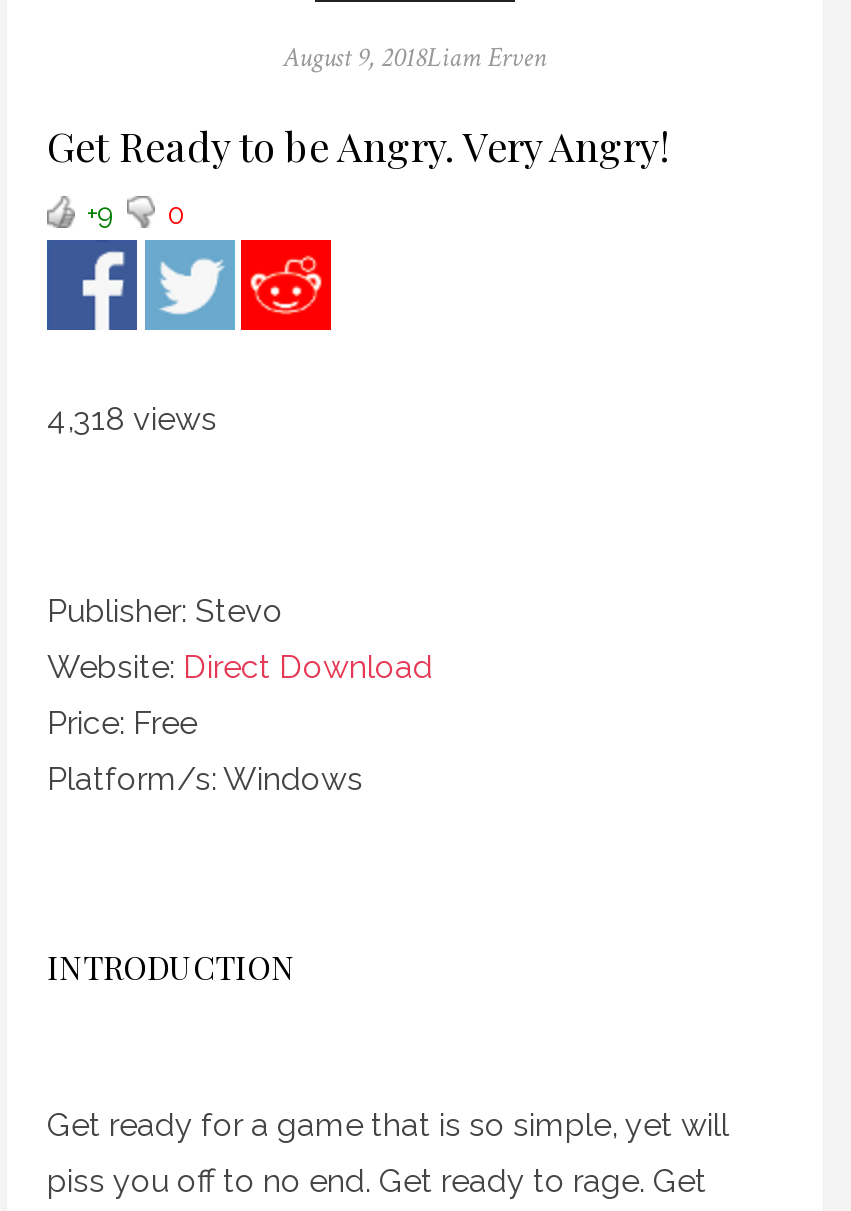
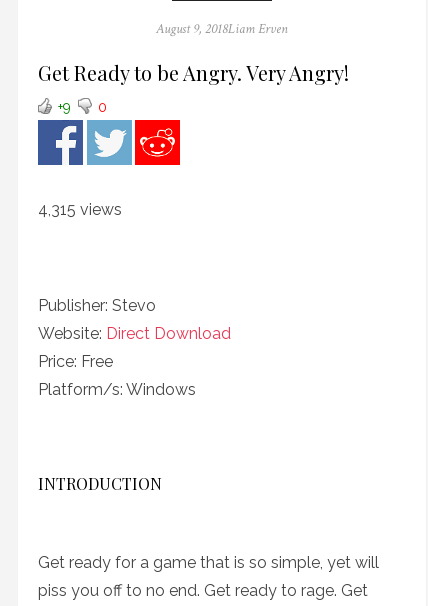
- 4,318 views
+ 4,315 views
